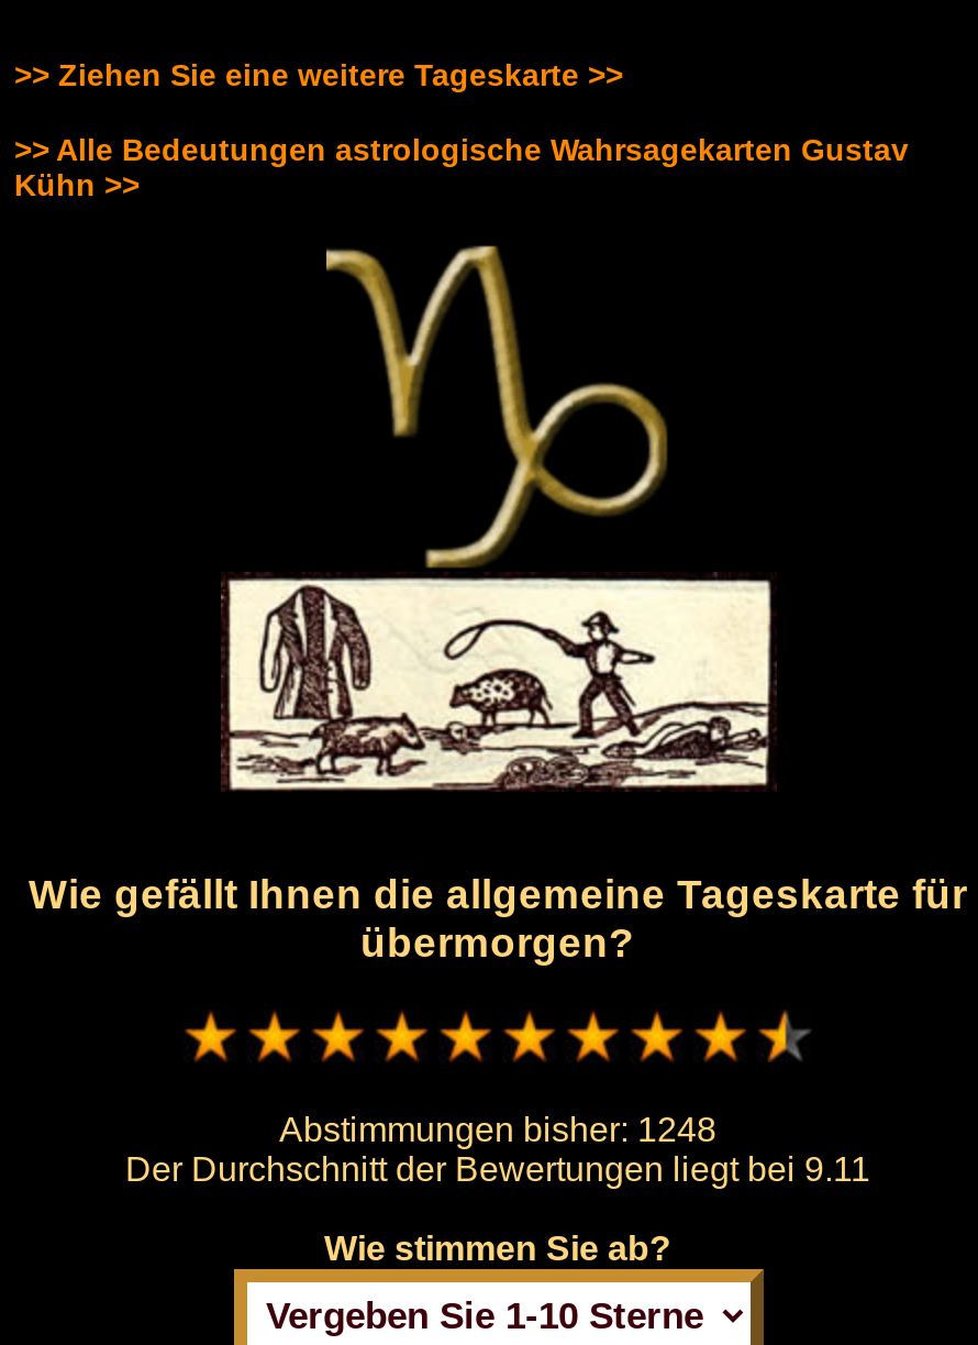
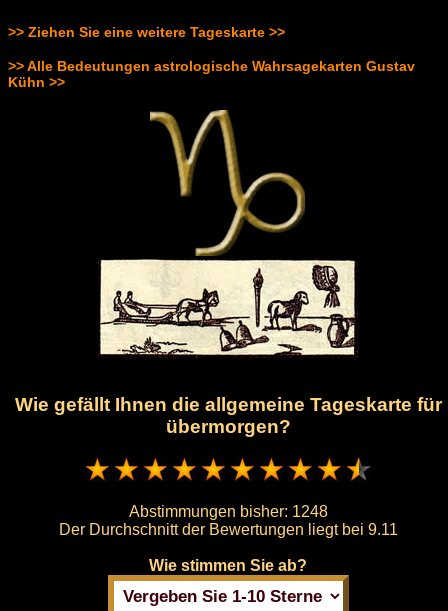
- [image]
+ [image]
